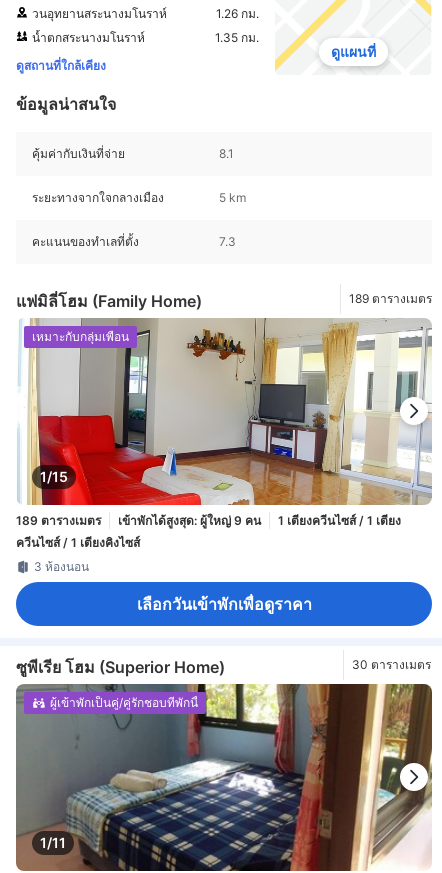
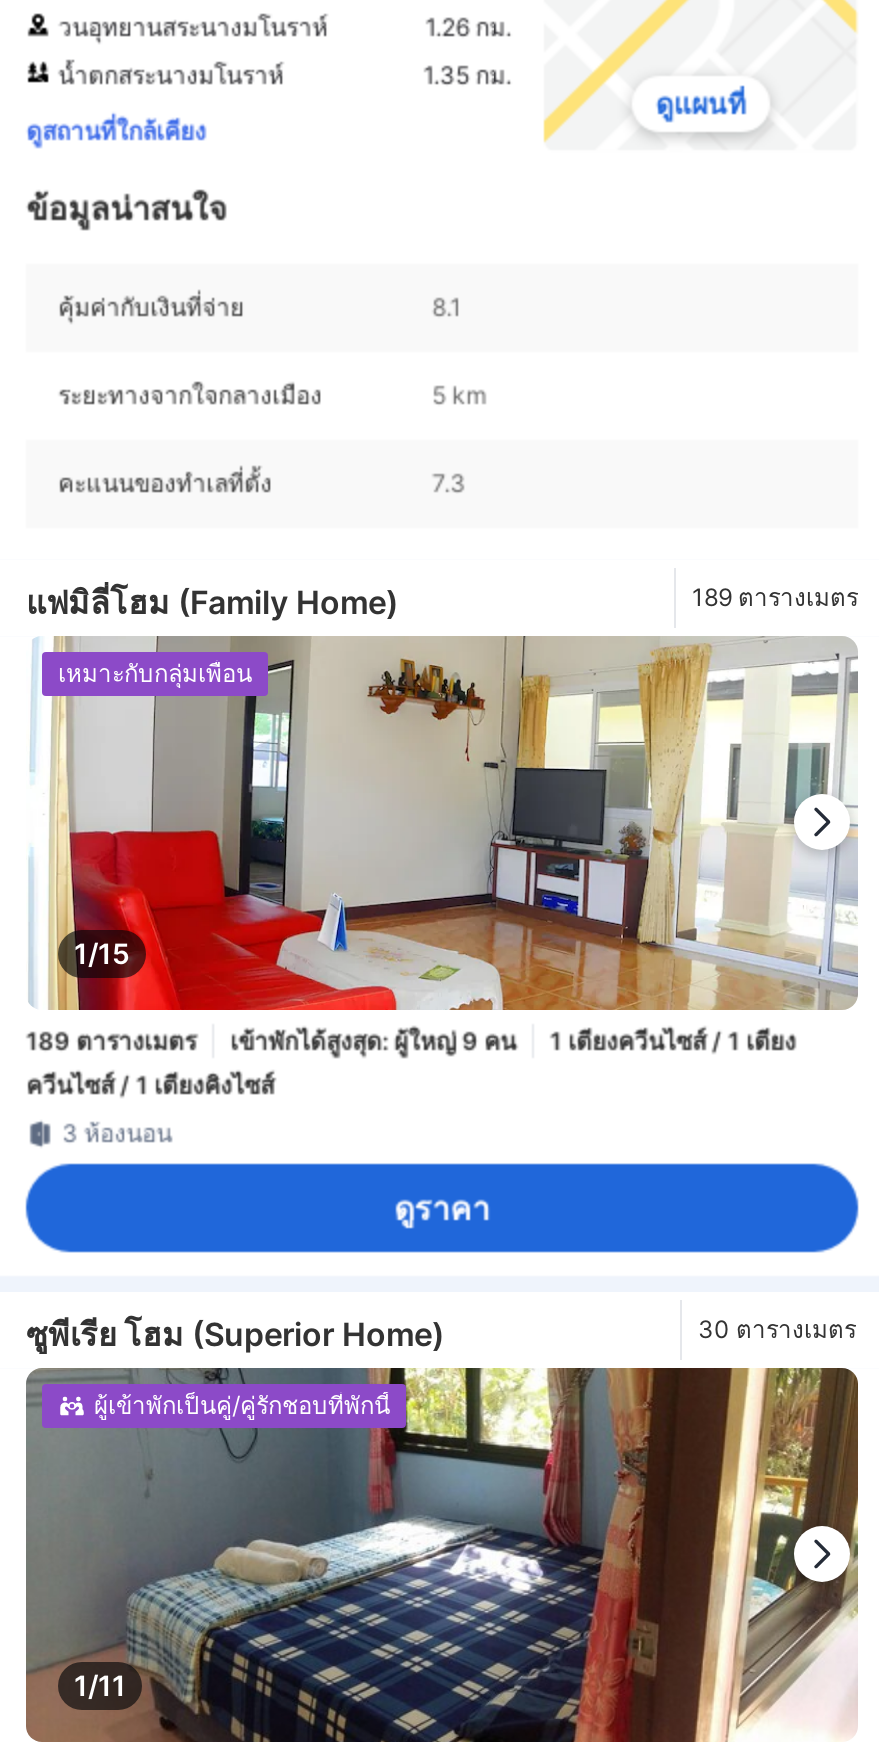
- เลือกวันเข้าพักเพื่อดูราคา
+ ดูราคา
